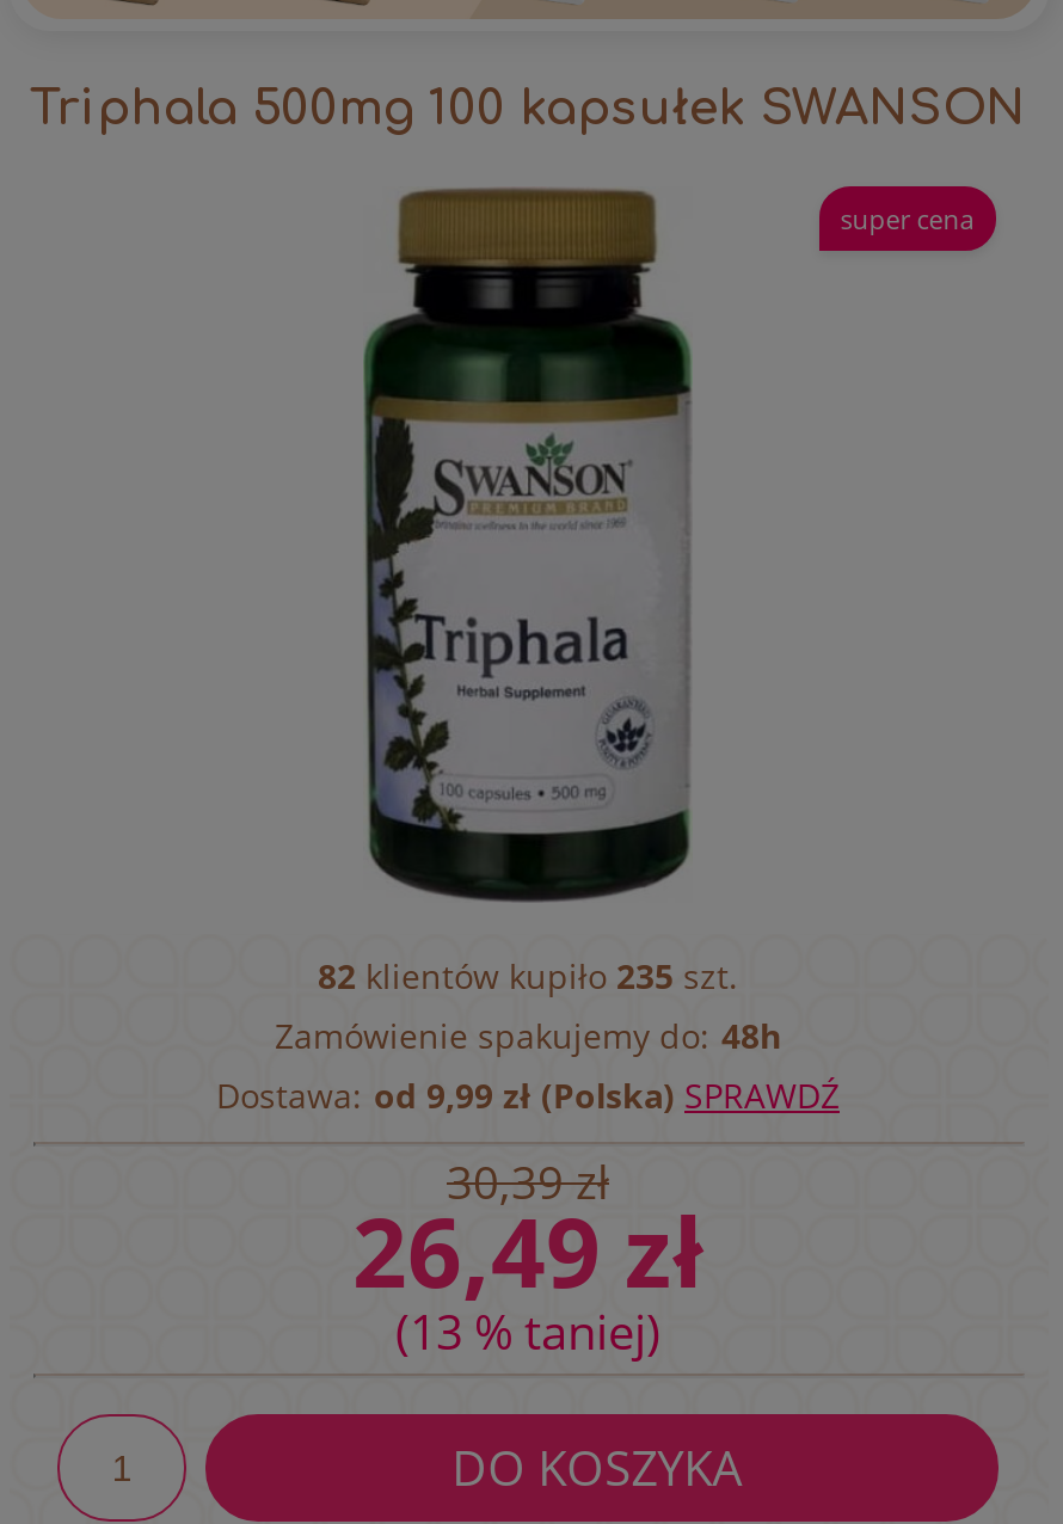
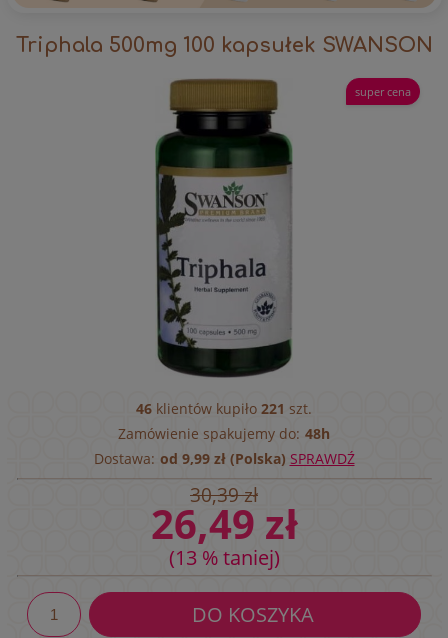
- 82 klientów kupiło 235 szt.
+ 46 klientów kupiło 221 szt.
